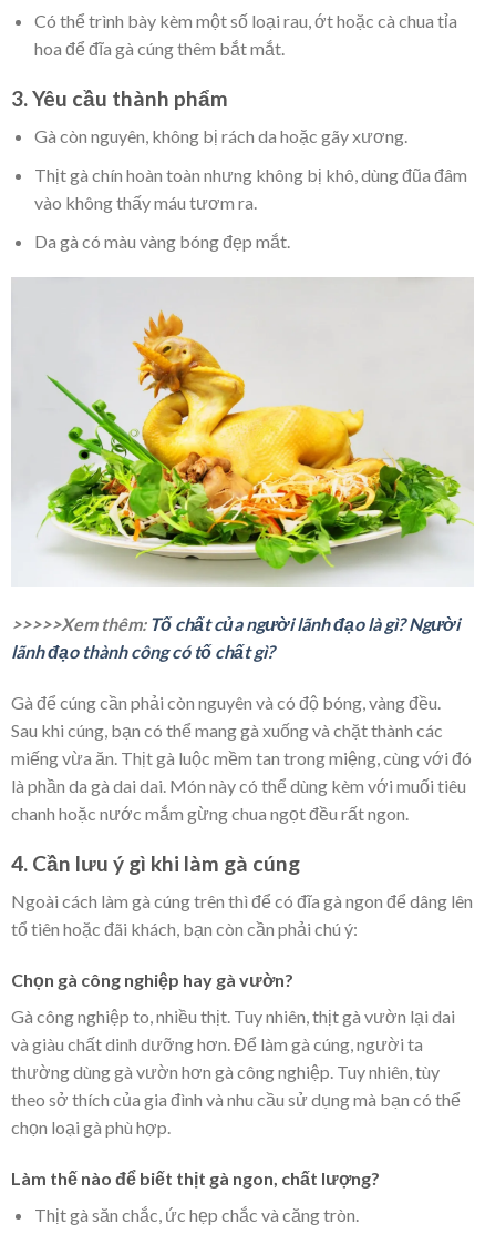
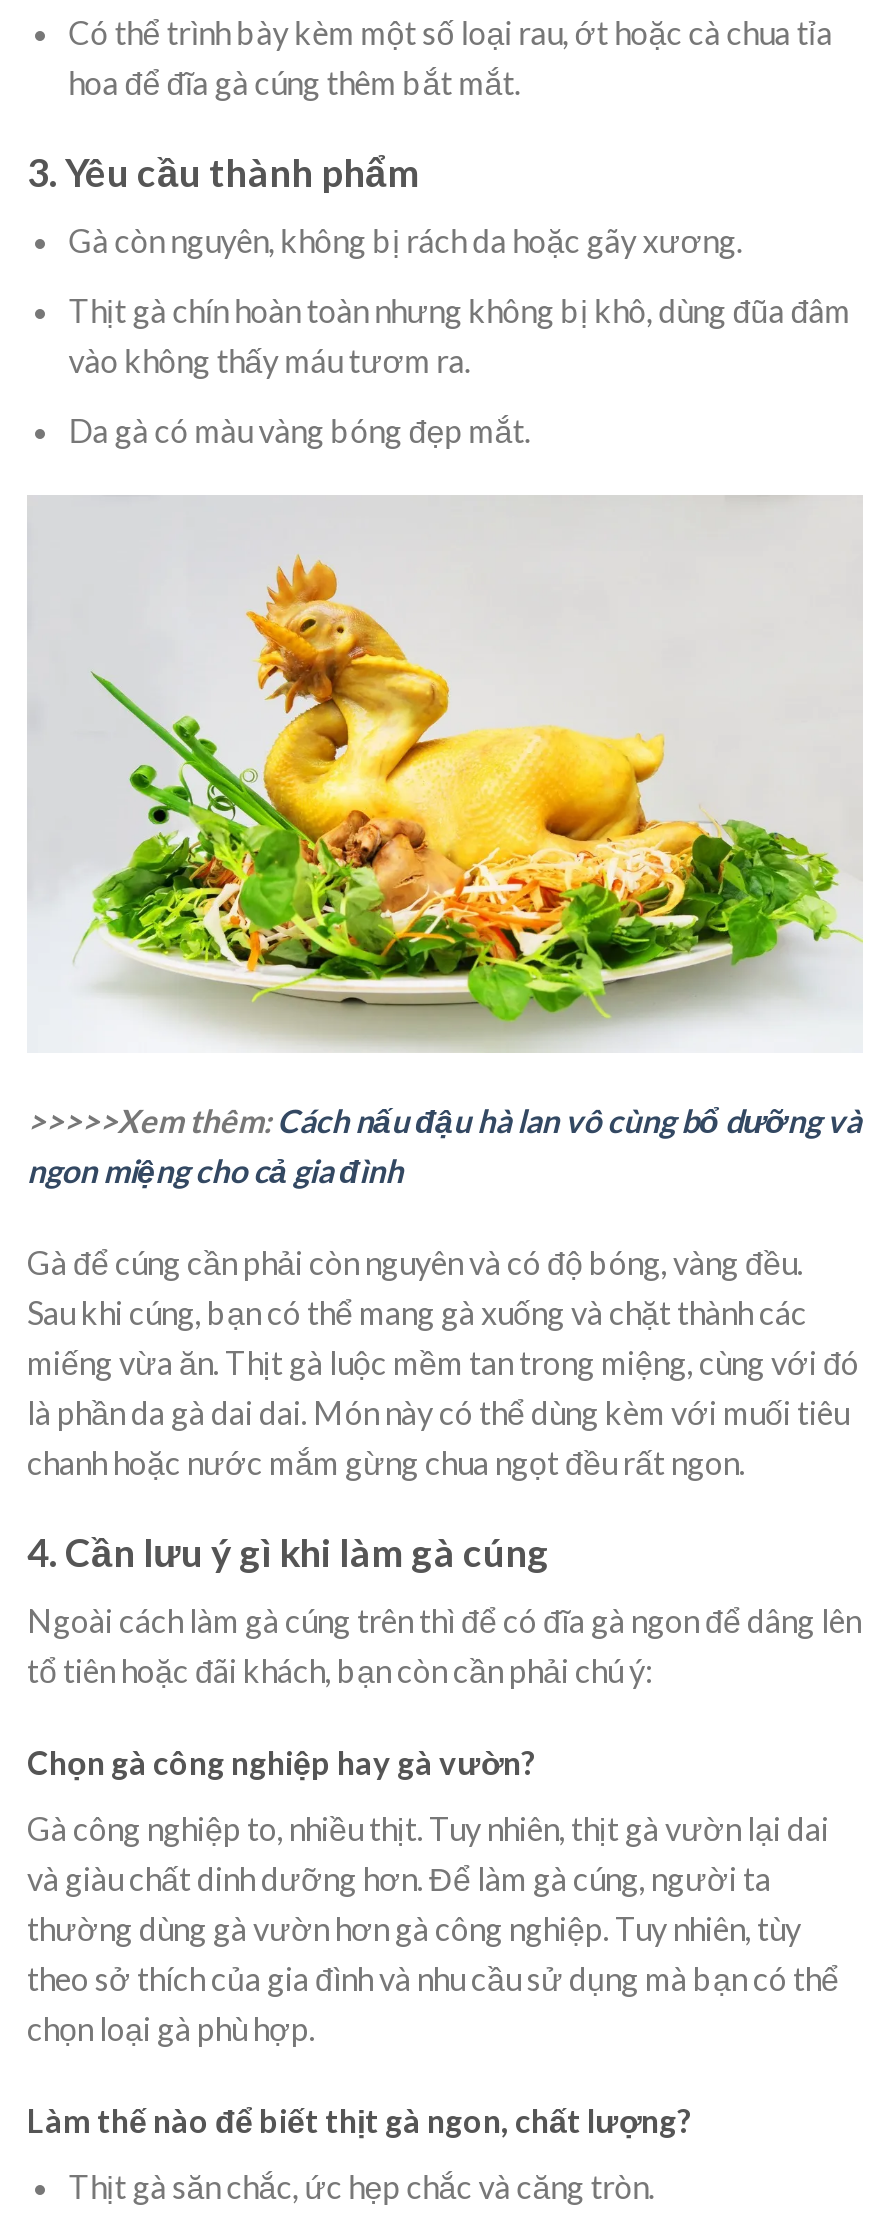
- >>>>>Xem thêm: Tố chất của người lãnh đạo là gì? Người
- lãnh đạo thành công có tố chất gì?
+ >>>>>Xem thêm: Cách nấu đậu hà lan vô cùng bổ dưỡng và
+ ngon miệng cho cả gia đình
